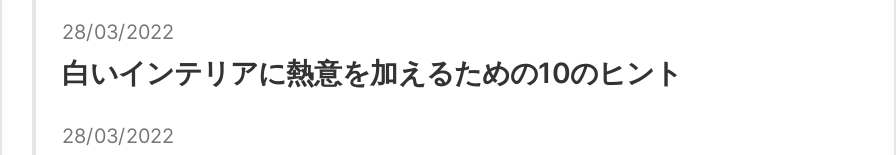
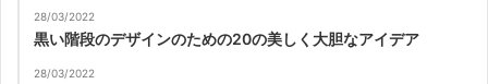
- 白いインテリアに熱意を加えるための10のヒント
+ 黒い階段のデザインのための20の美しく大胆なアイデア
